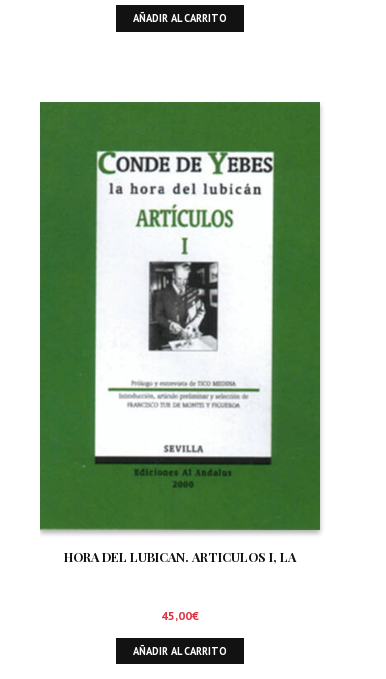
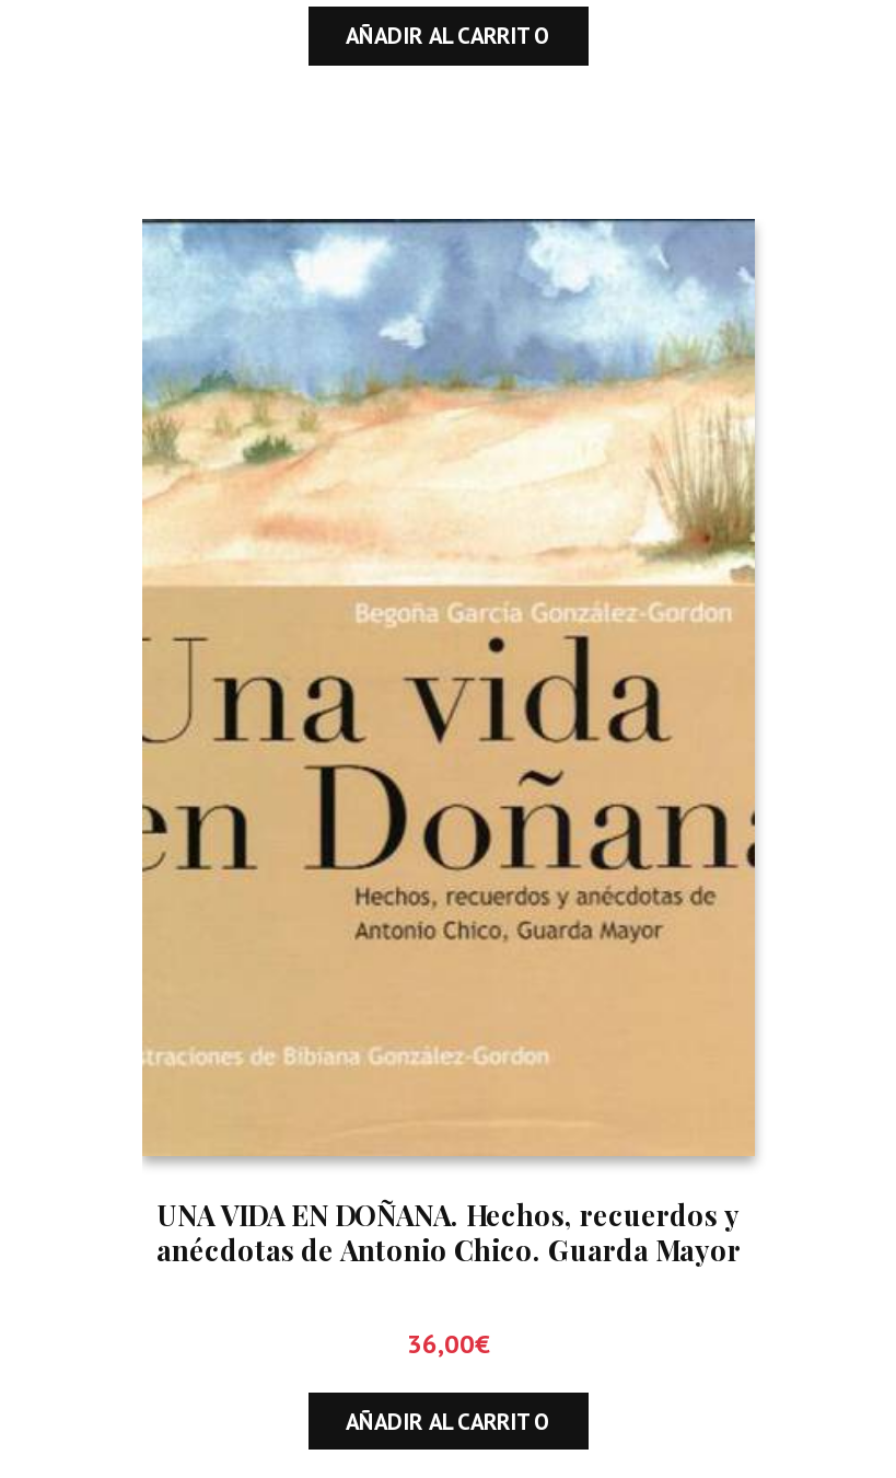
- [image]
- HORA DEL LUBICAN. ARTICULOS I, LA
+ [image]
+ UNA VIDA EN DOÑANA. Hechos, recuerdos y
+ anécdotas de Antonio Chico. Guarda Mayor

- 45,00€
+ 36,00€
